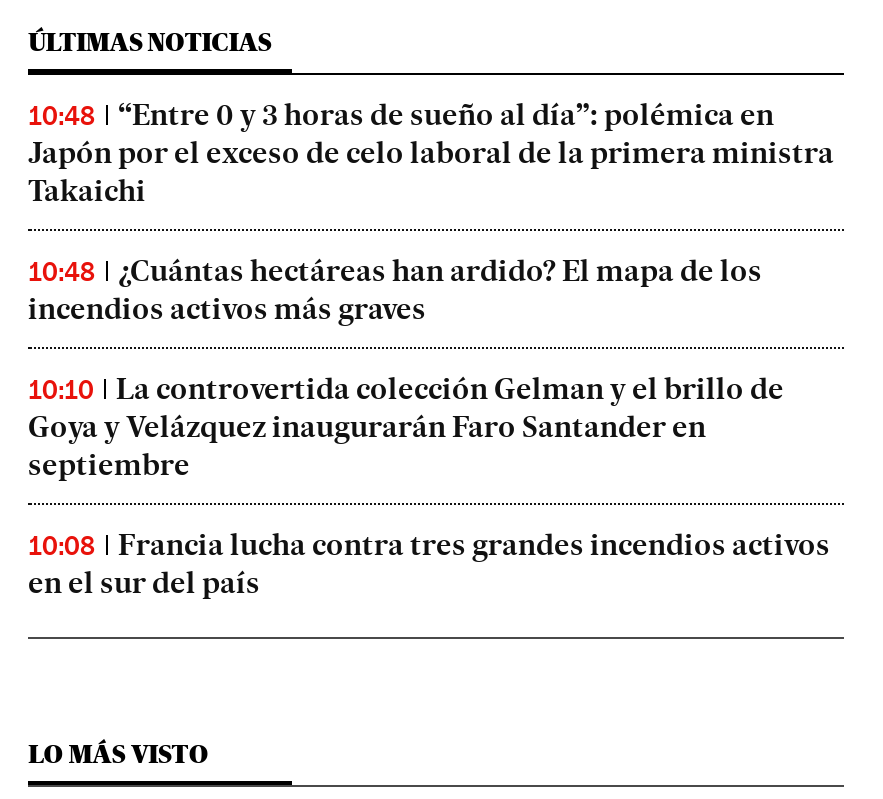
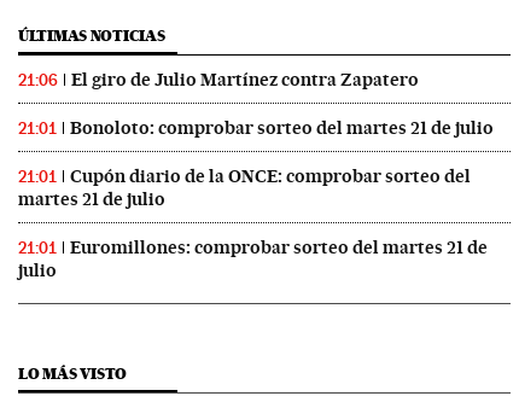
- 10:48
- “Entre 0 y 3 horas de sueño al día”: polémica en
- Japón por el exceso de celo laboral de la primera ministra
- Takaichi
+ 21:06
+ El giro de Julio Martínez contra Zapatero

- 10:48
- ¿Cuántas hectáreas han ardido? El mapa de los
- incendios activos más graves
+ 21:01
+ Bonoloto: comprobar sorteo del martes 21 de julio

- 10:10
- La controvertida colección Gelman y el brillo de
- Goya y Velázquez inaugurarán Faro Santander en
- septiembre
+ 21:01
+ Cupón diario de la ONCE: comprobar sorteo del
+ martes 21 de julio

- 10:08
- Francia lucha contra tres grandes incendios activos
- en el sur del país
+ 21:01
+ Euromillones: comprobar sorteo del martes 21 de
+ julio
